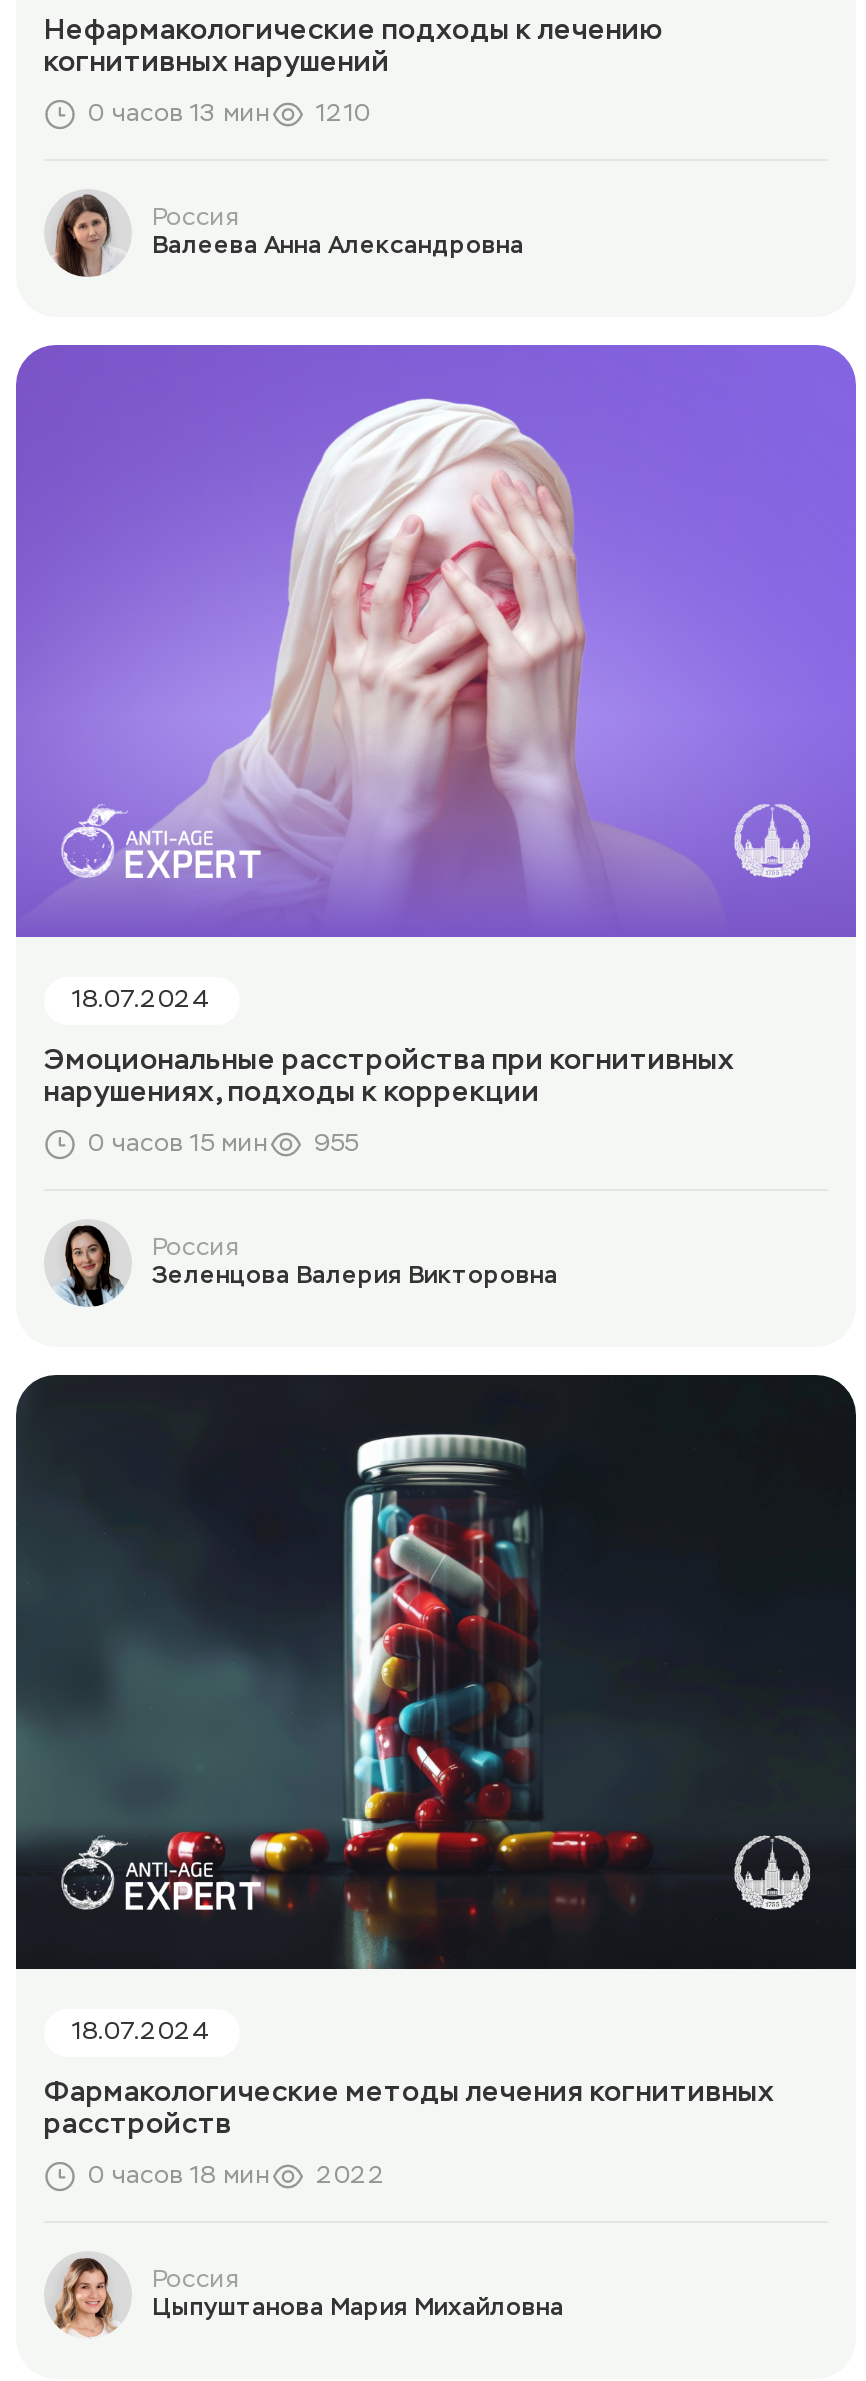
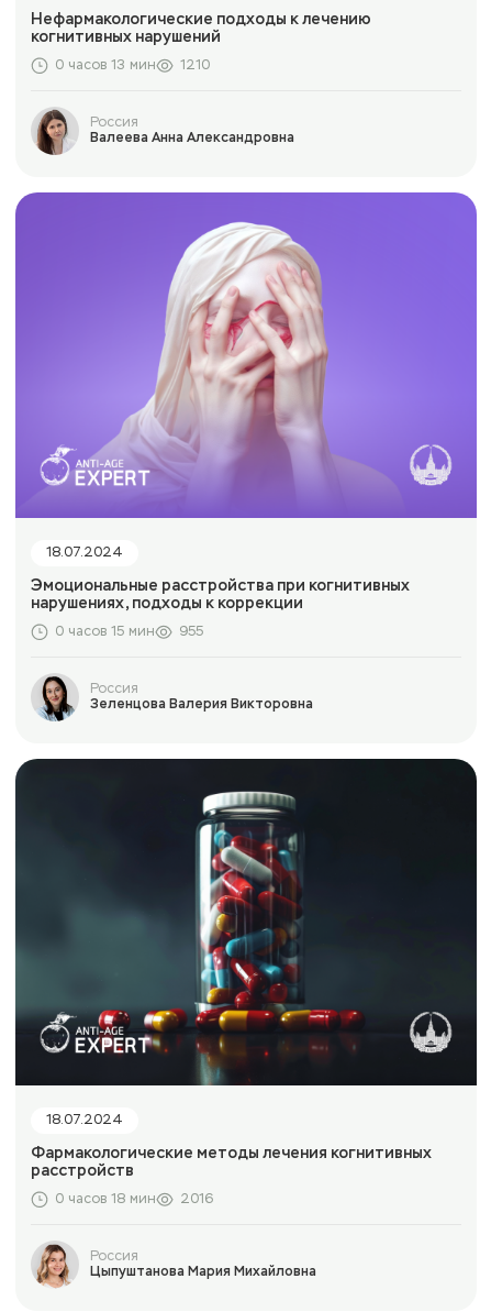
- 2022
+ 2016
